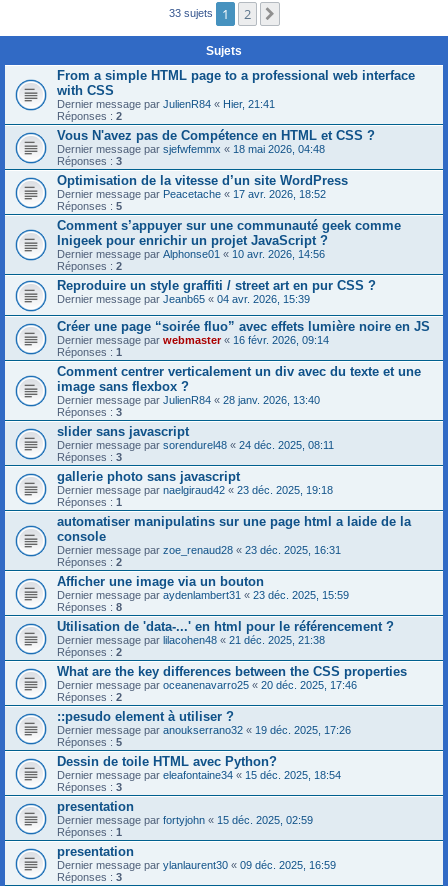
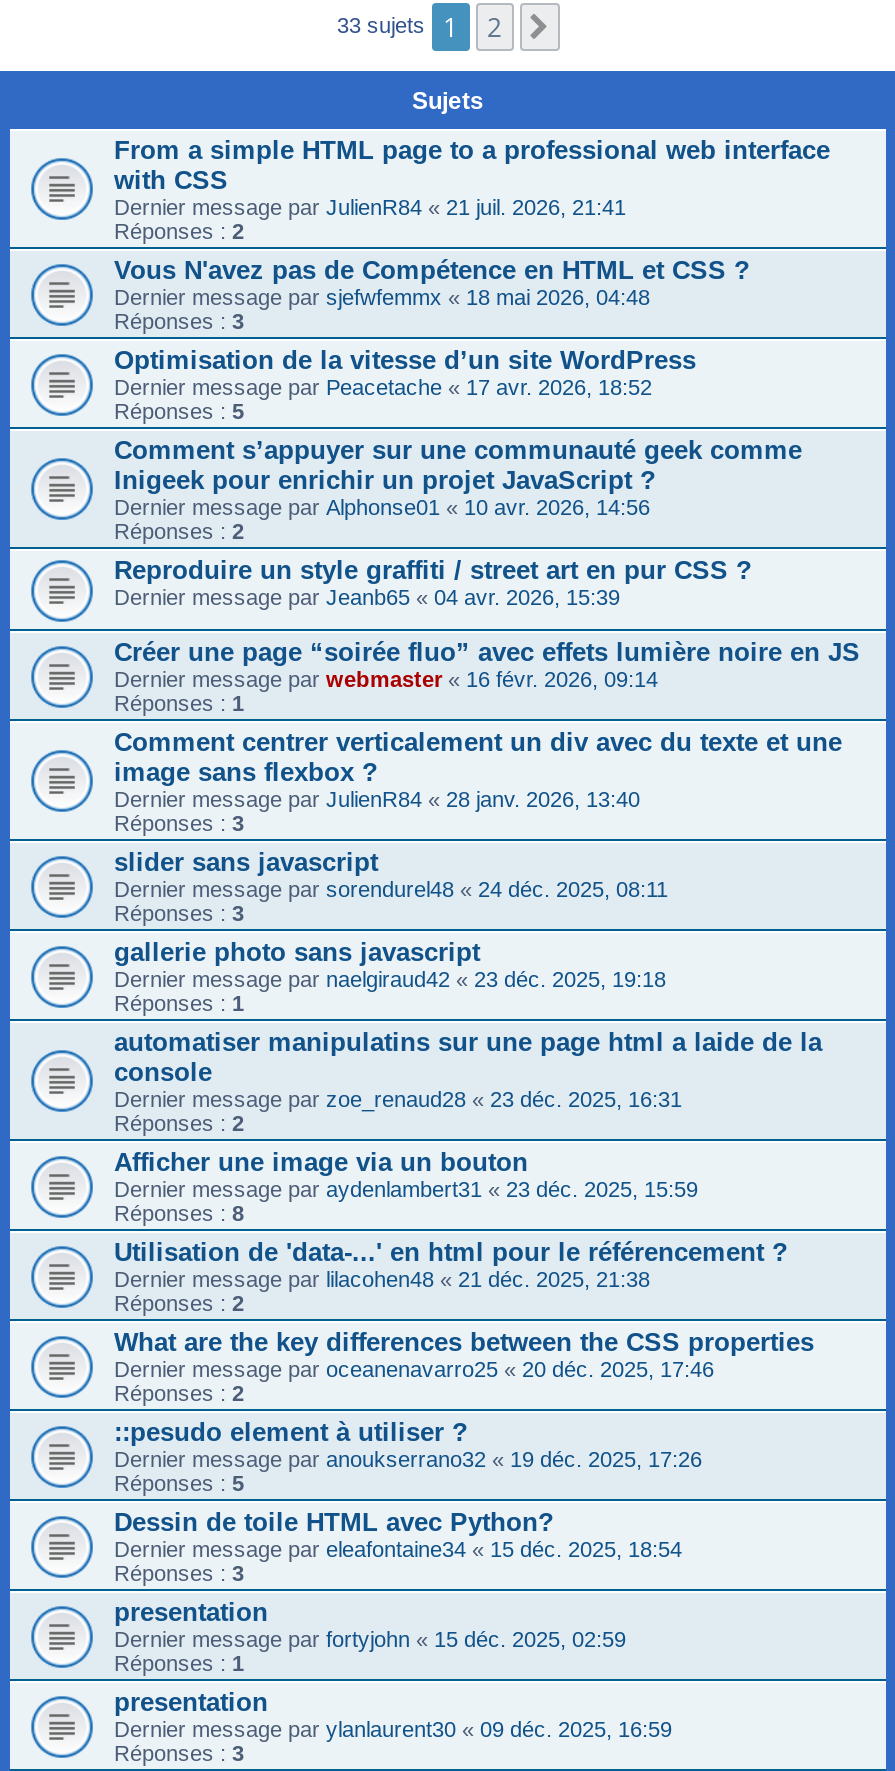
- Dernier message par JulienR84 «Hier, 21:41
+ Dernier message par JulienR84 «21 juil. 2026, 21:41
